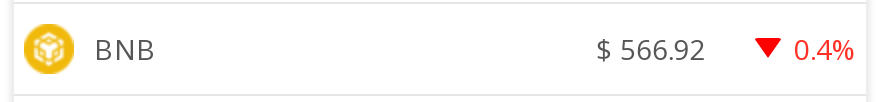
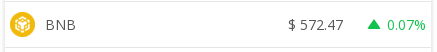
- $ 566.92
+ $ 572.47

- 0.4%
+ 0.07%
